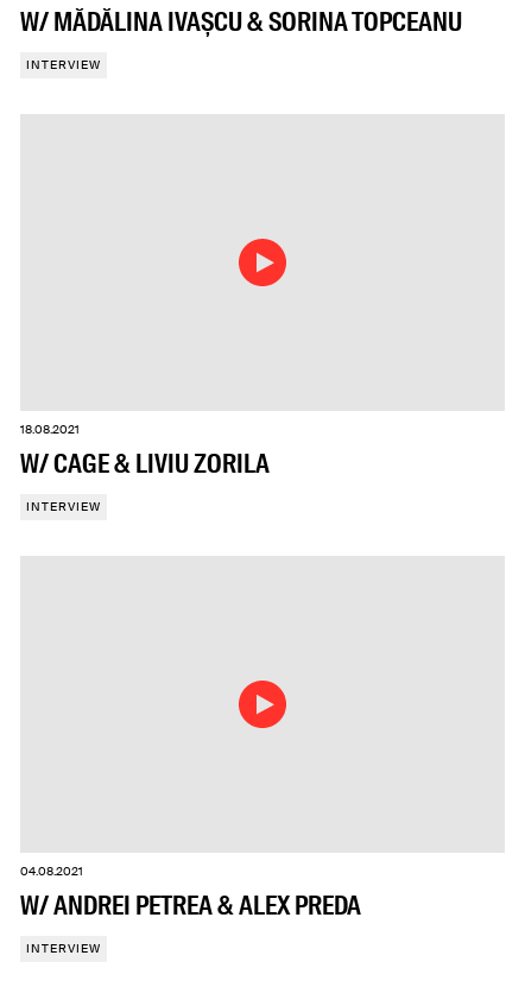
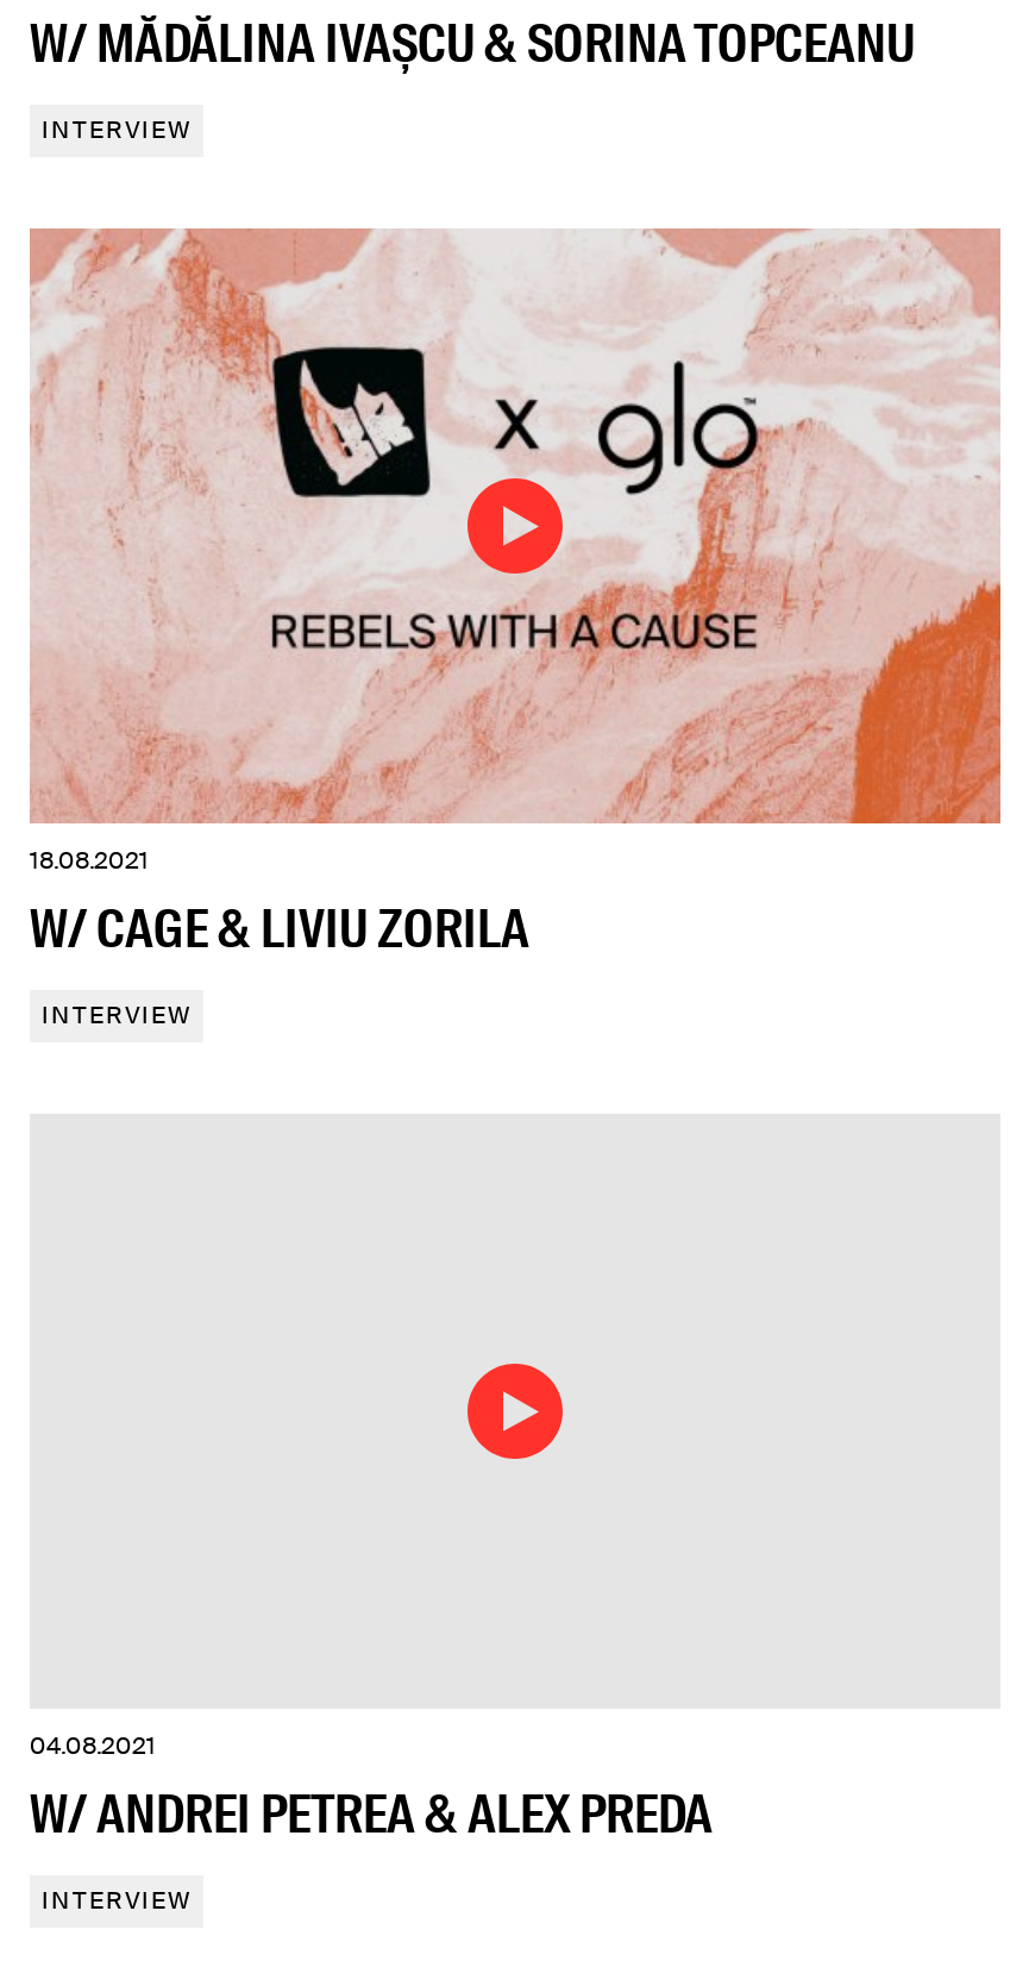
+ [image]
